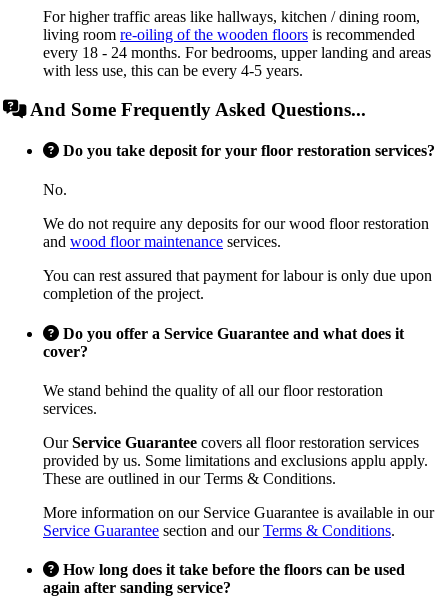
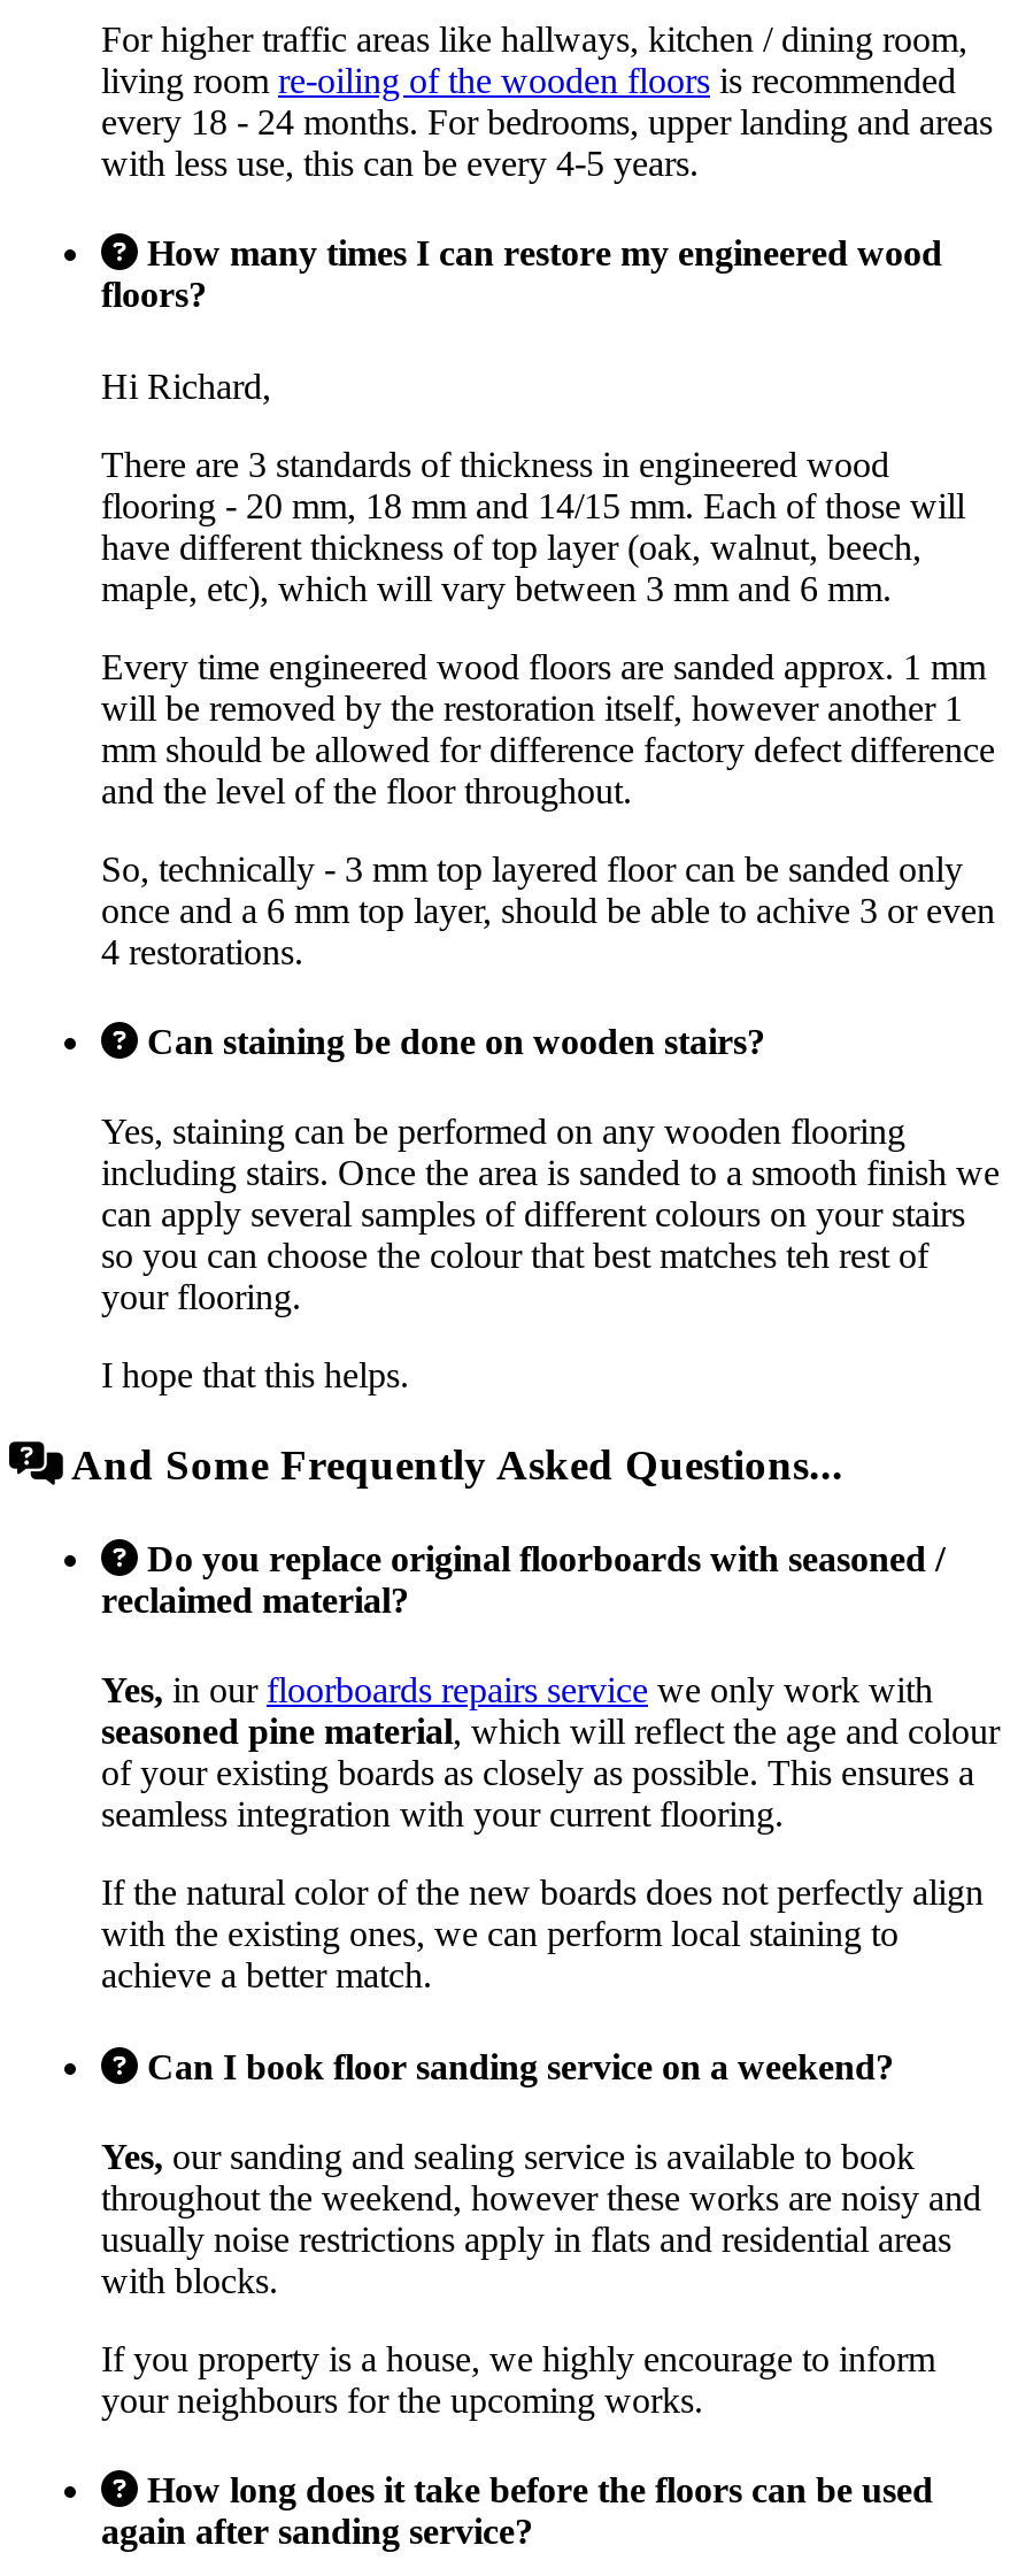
+ How many times I can restore my engineered wood
+ floors?
+ Hi Richard,
+ There are 3 standards of thickness in engineered wood
+ flooring - 20 mm, 18 mm and 14/15 mm. Each of those will
+ have different thickness of top layer (oak, walnut, beech,
+ maple, etc), which will vary between 3 mm and 6 mm.
+ Every time engineered wood floors are sanded approx. 1 mm
+ will be removed by the restoration itself, however another 1
+ mm should be allowed for difference factory defect difference
+ and the level of the floor throughout.
+ So, technically - 3 mm top layered floor can be sanded only
+ once and a 6 mm top layer, should be able to achive 3 or even
+ 4 restorations.
+ Can staining be done on wooden stairs?
+ Yes, staining can be performed on any wooden flooring
+ including stairs. Once the area is sanded to a smooth finish we
+ can apply several samples of different colours on your stairs
+ so you can choose the colour that best matches teh rest of
+ your flooring.
+ I hope that this helps.

- Do you take deposit for your floor restoration services?
- No.
- We do not require any deposits for our wood floor restoration
- and wood floor maintenance services.
- You can rest assured that payment for labour is only due upon
- completion of the project.
- Do you offer a Service Guarantee and what does it
- cover?
- We stand behind the quality of all our floor restoration
- services.
- Our Service Guarantee covers all floor restoration services
- provided by us. Some limitations and exclusions applu apply.
- These are outlined in our Terms & Conditions.
- More information on our Service Guarantee is available in our
- Service Guarantee section and our Terms & Conditions.
+ Do you replace original floorboards with seasoned /
+ reclaimed material?
+ Yes, in our floorboards repairs service we only work with
+ seasoned pine material, which will reflect the age and colour
+ of your existing boards as closely as possible. This ensures a
+ seamless integration with your current flooring.
+ If the natural color of the new boards does not perfectly align
+ with the existing ones, we can perform local staining to
+ achieve a better match.
+ Can I book floor sanding service on a weekend?
+ Yes, our sanding and sealing service is available to book
+ throughout the weekend, however these works are noisy and
+ usually noise restrictions apply in flats and residential areas
+ with blocks.
+ If you property is a house, we highly encourage to inform
+ your neighbours for the upcoming works.
